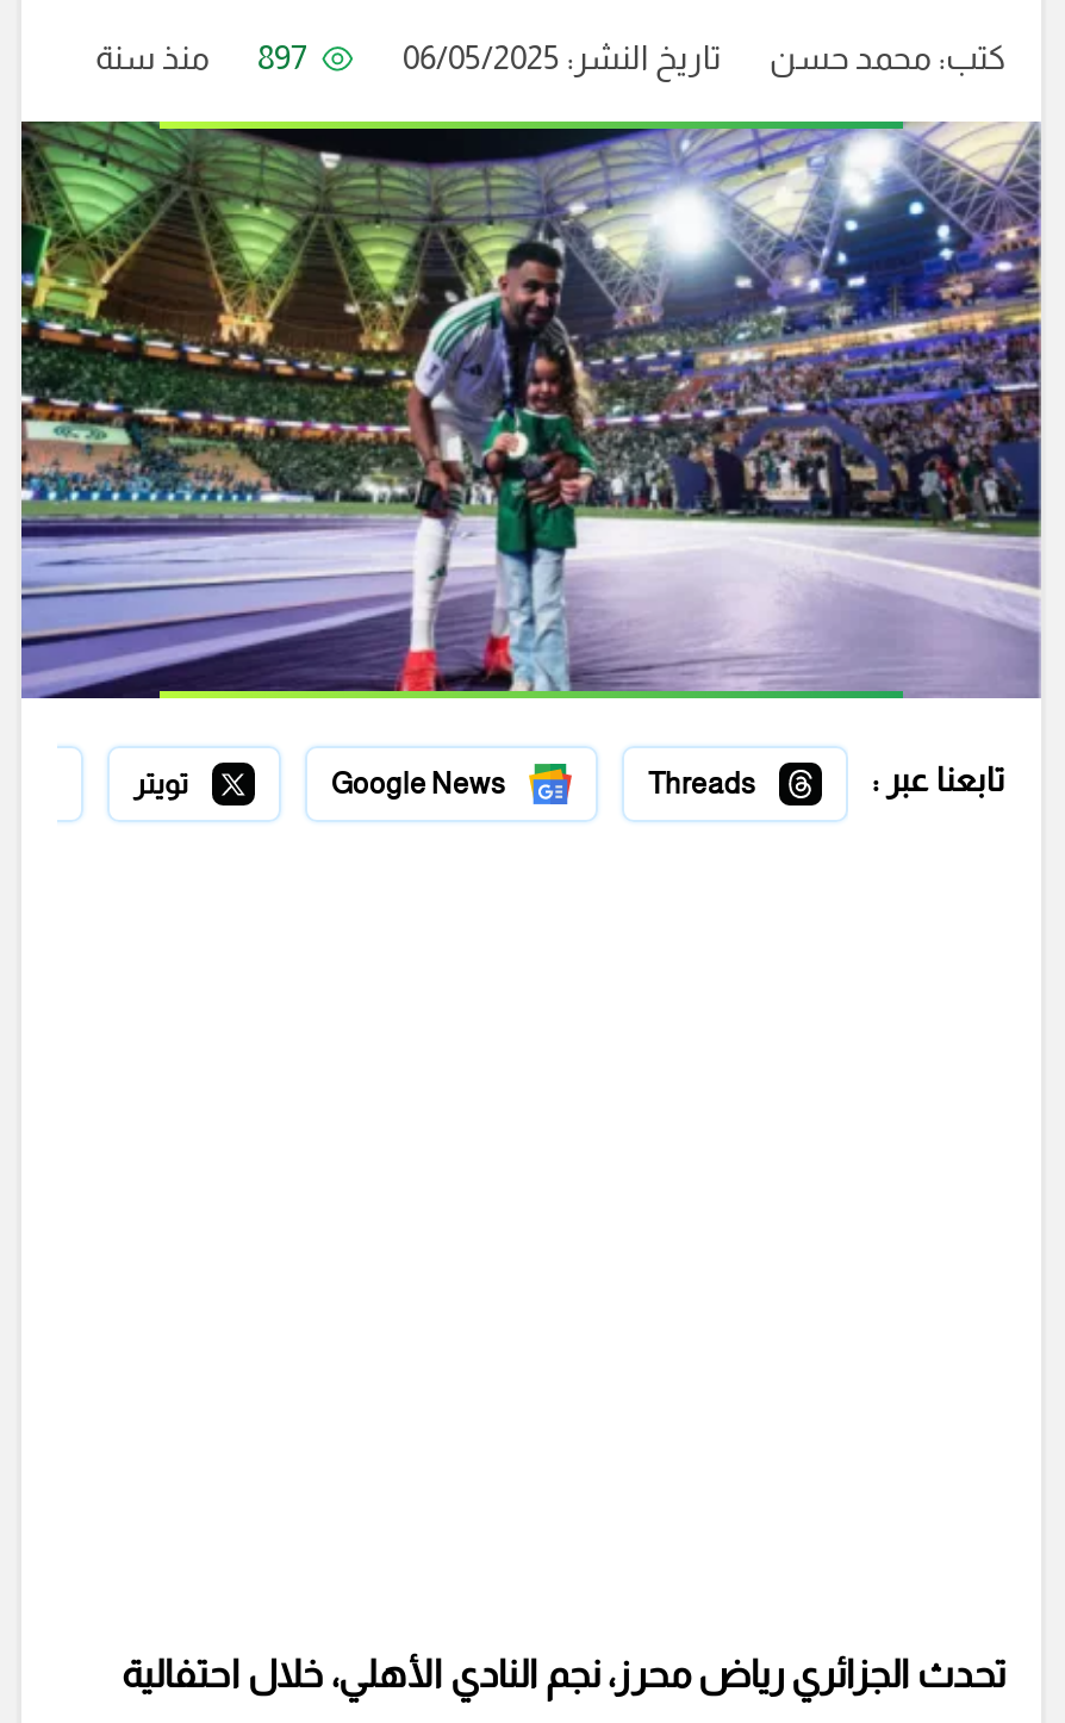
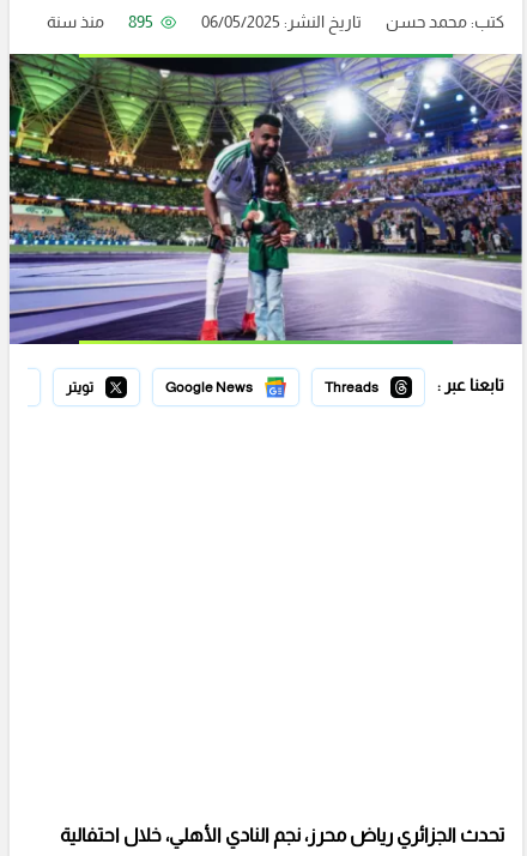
- 897
+ 895
